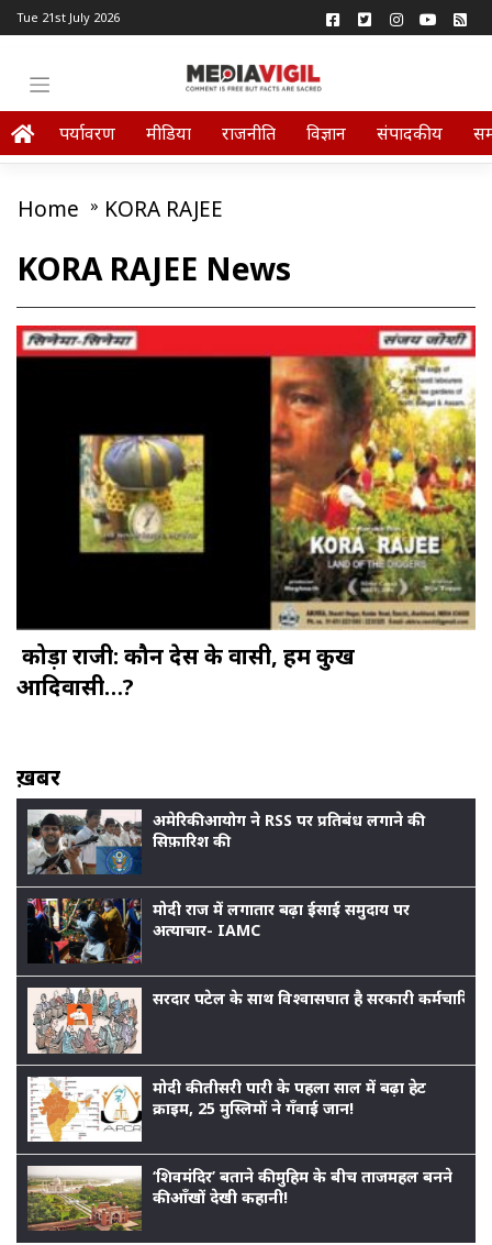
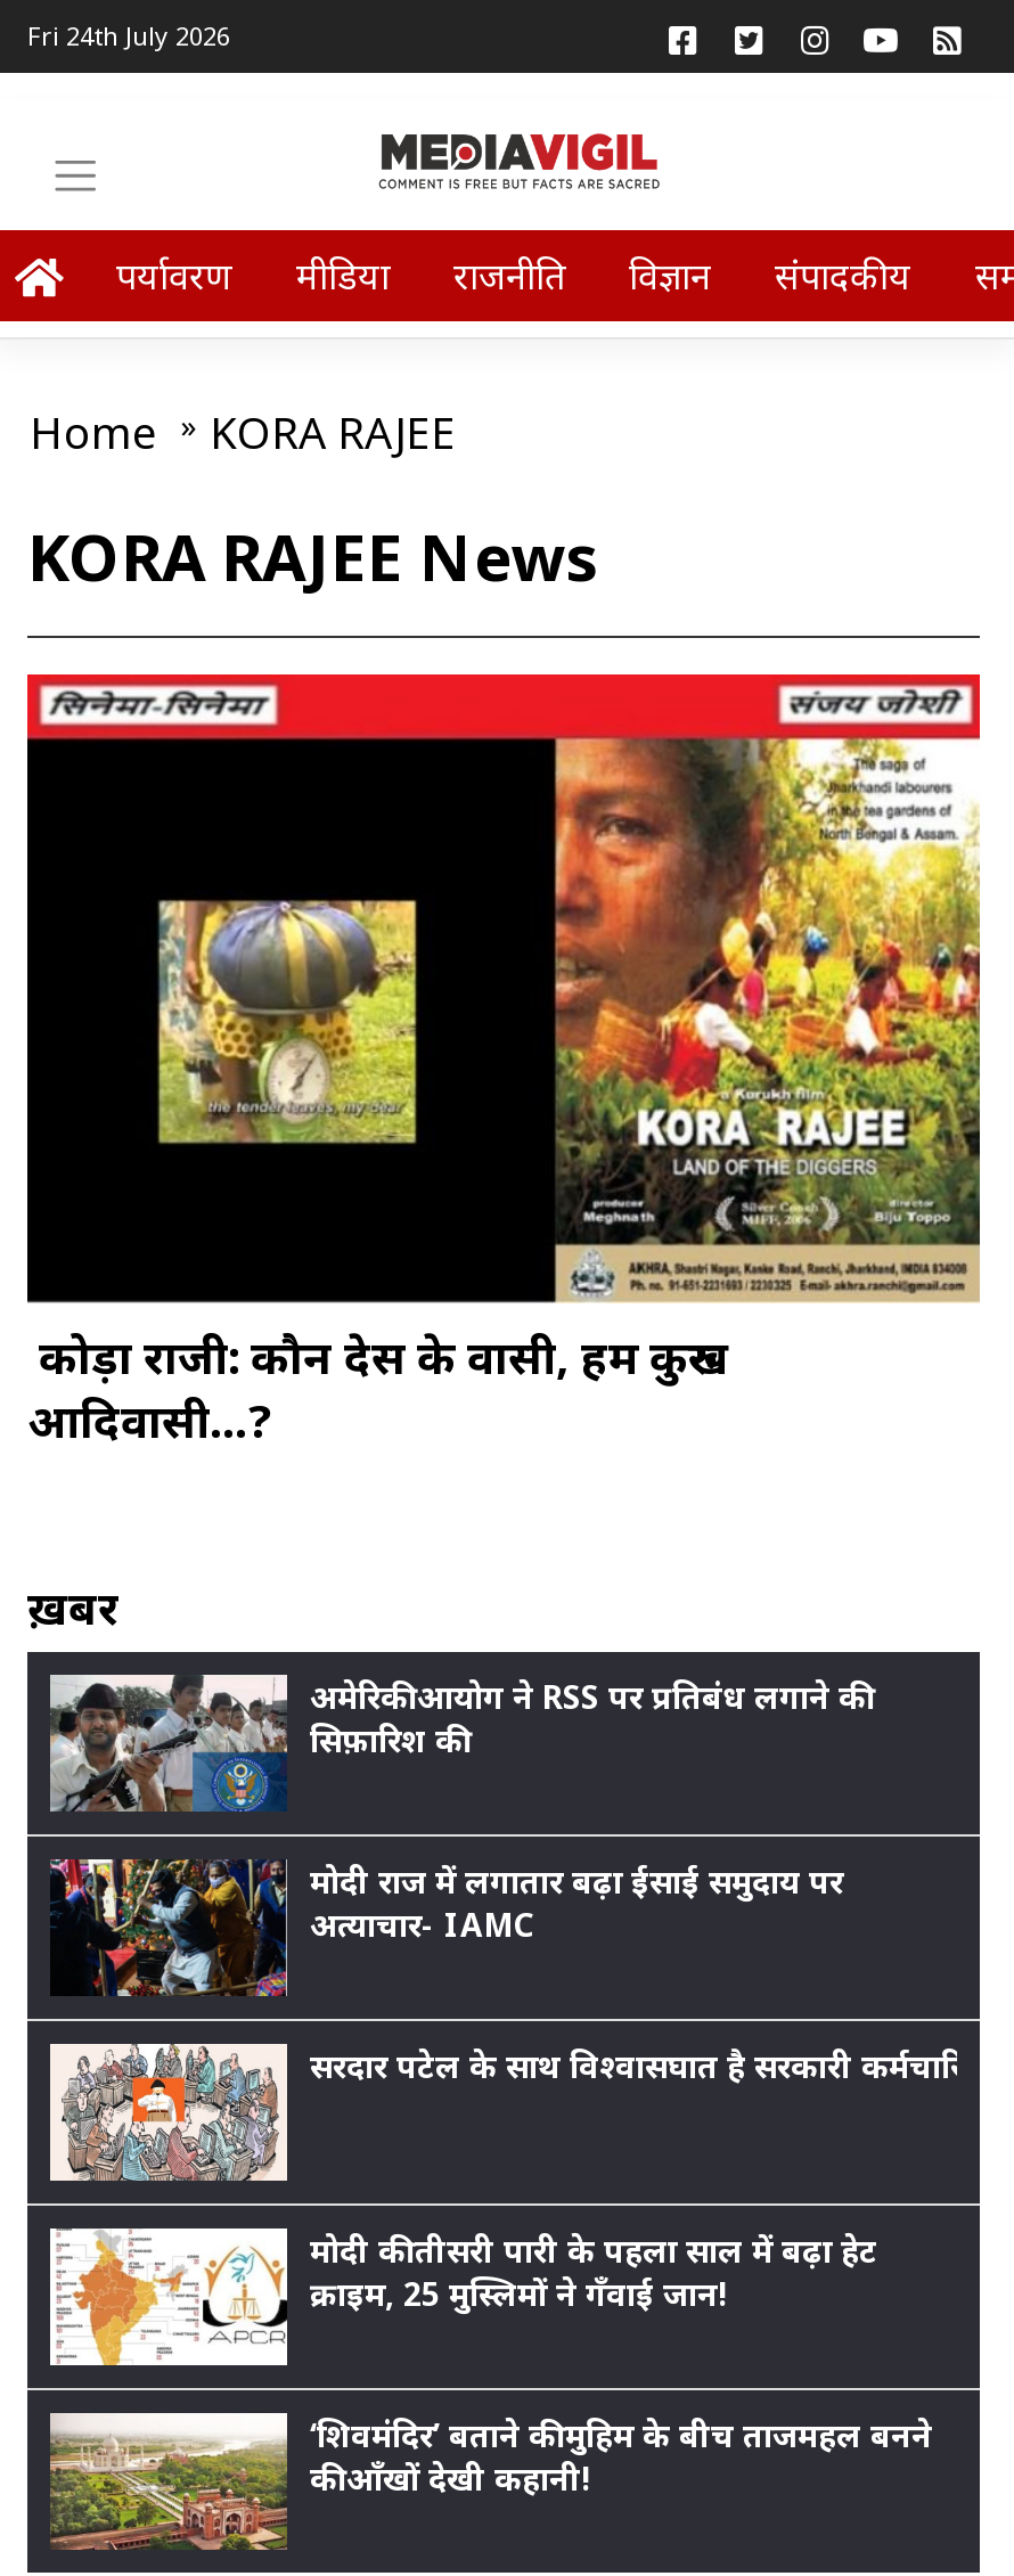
- Tue 21st July 2026
+ Fri 24th July 2026
